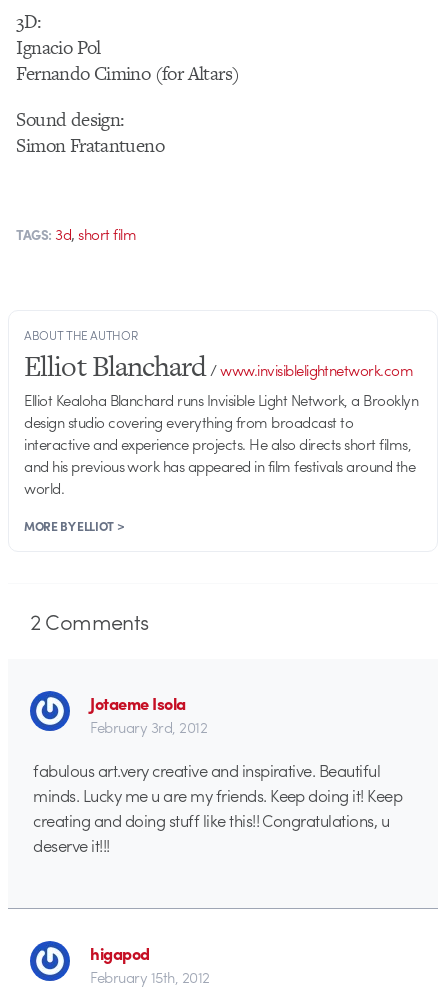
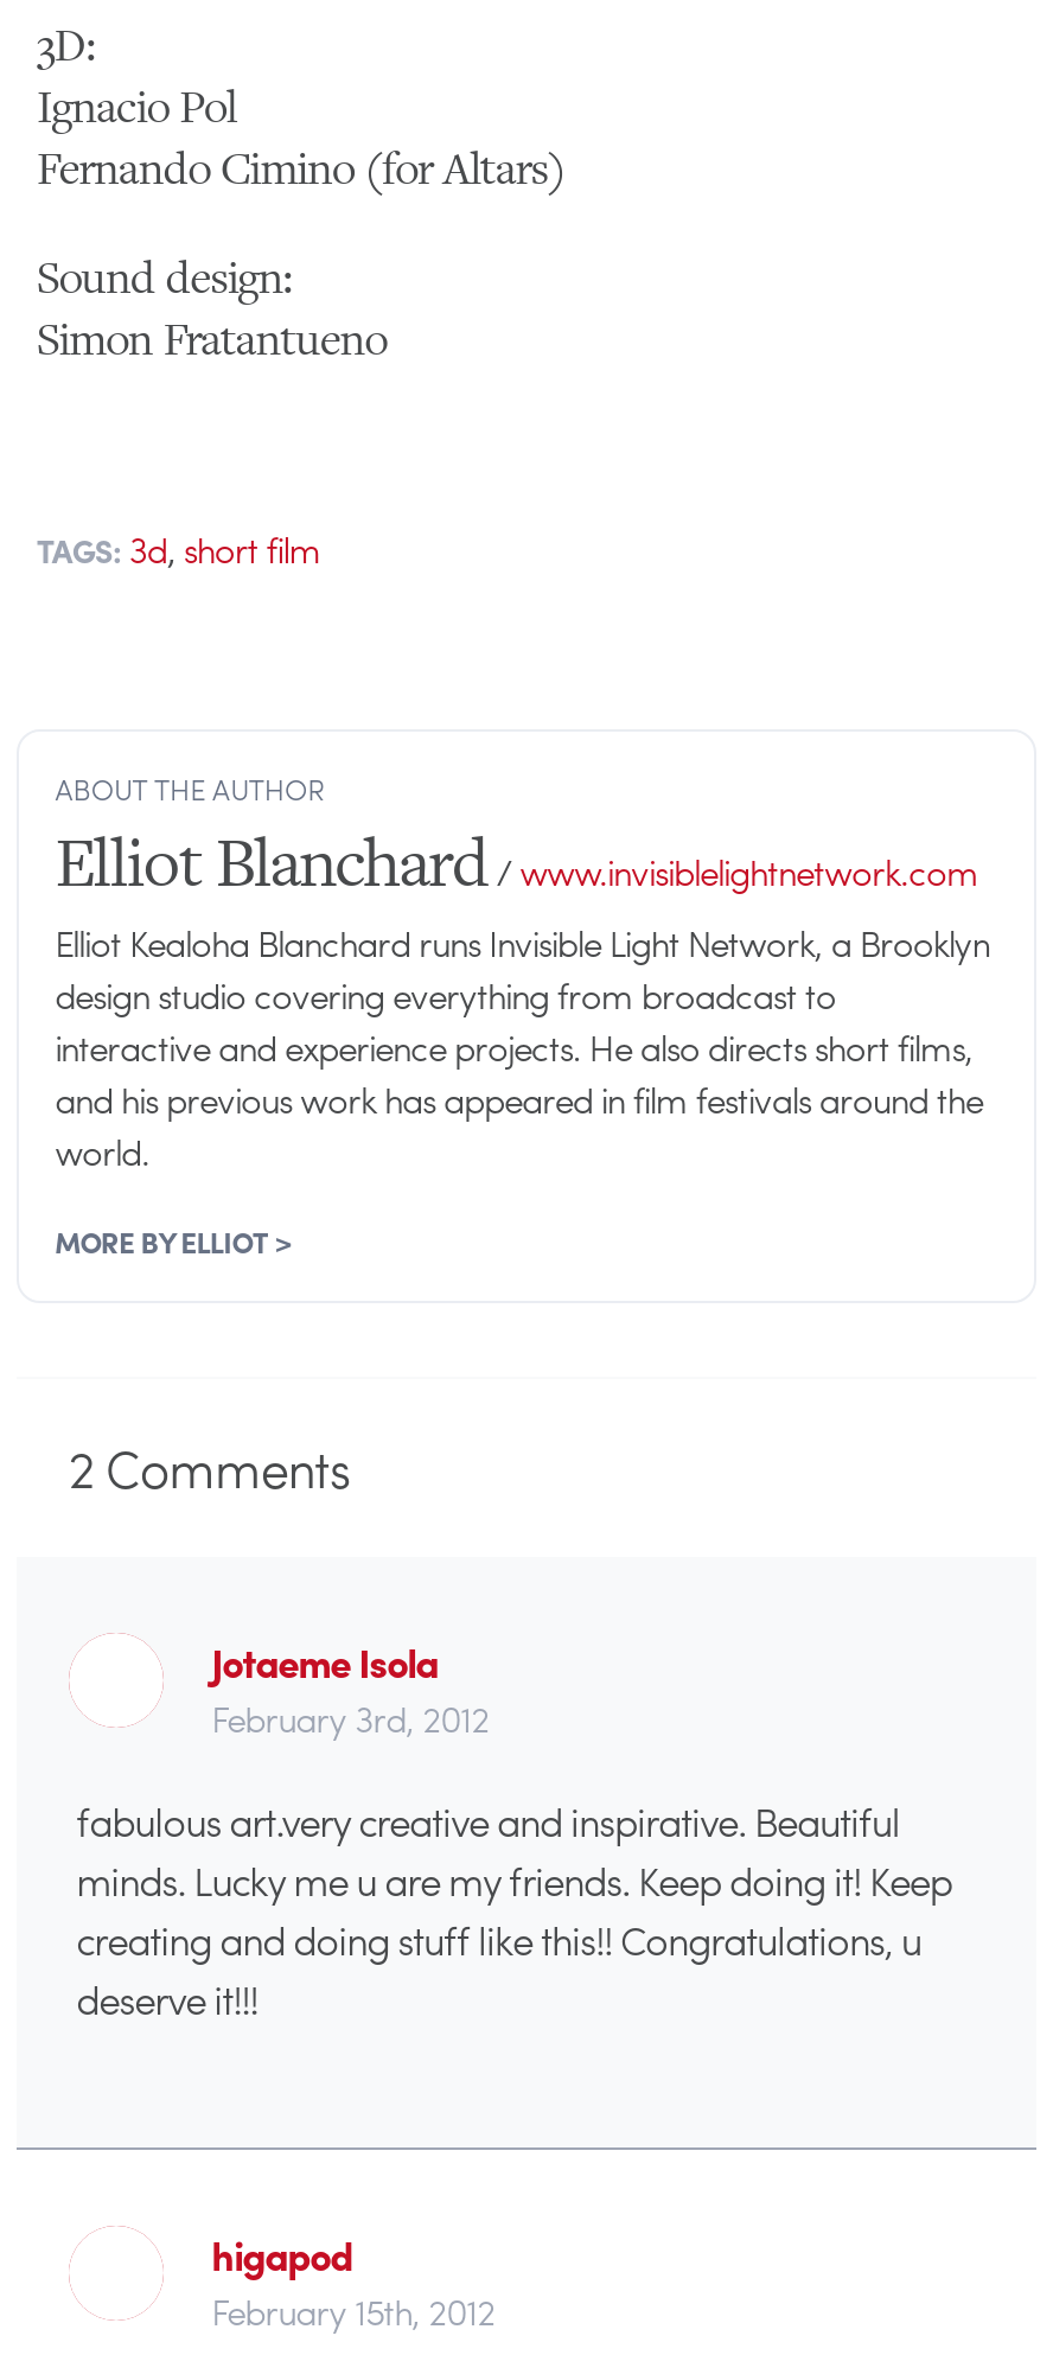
- [image]

- [image]
